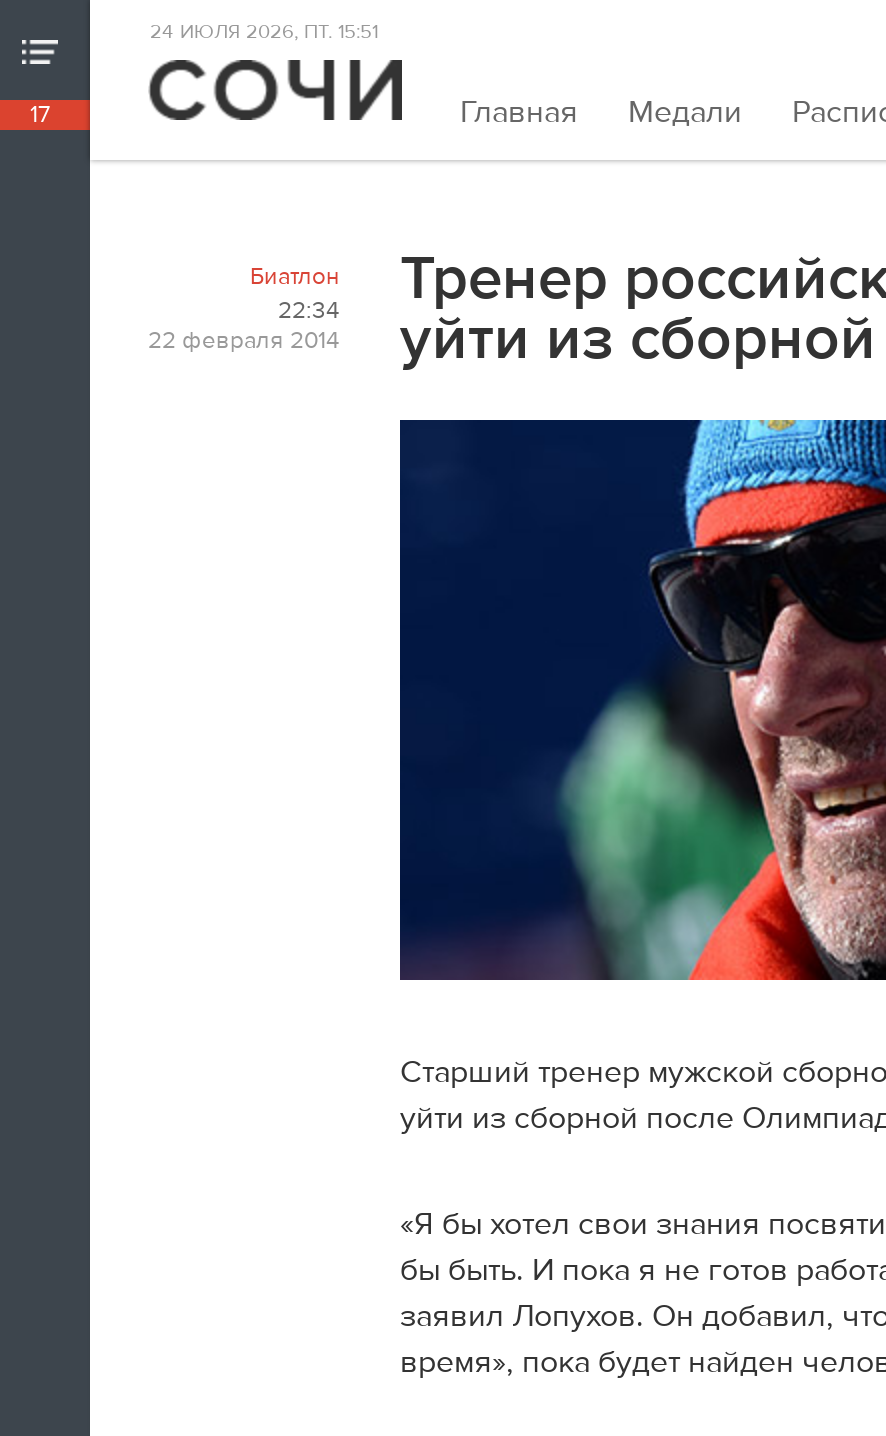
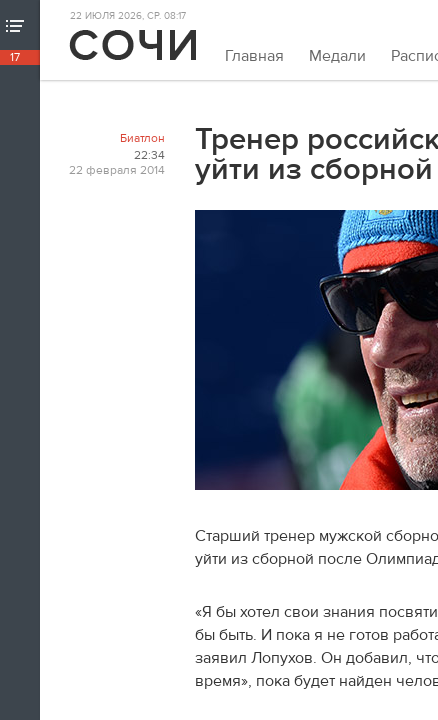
- 24 ИЮЛЯ 2026, ПТ. 15:51
+ 22 ИЮЛЯ 2026, СР. 08:17
